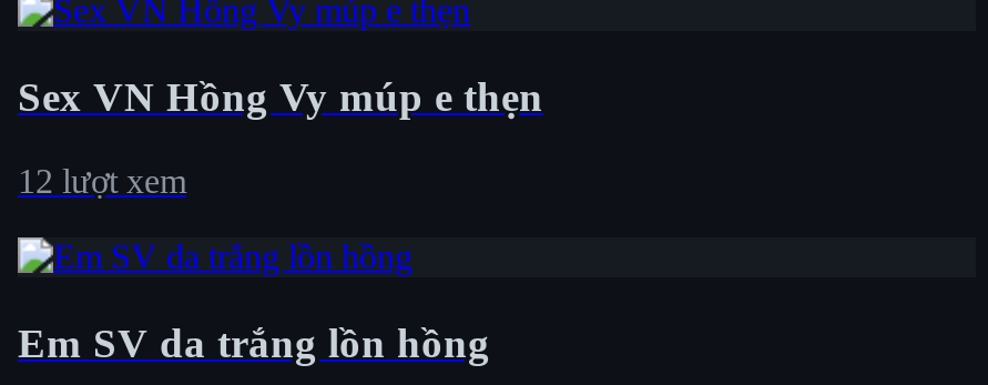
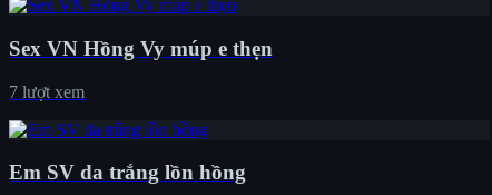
- 12 lượt xem
+ 7 lượt xem
